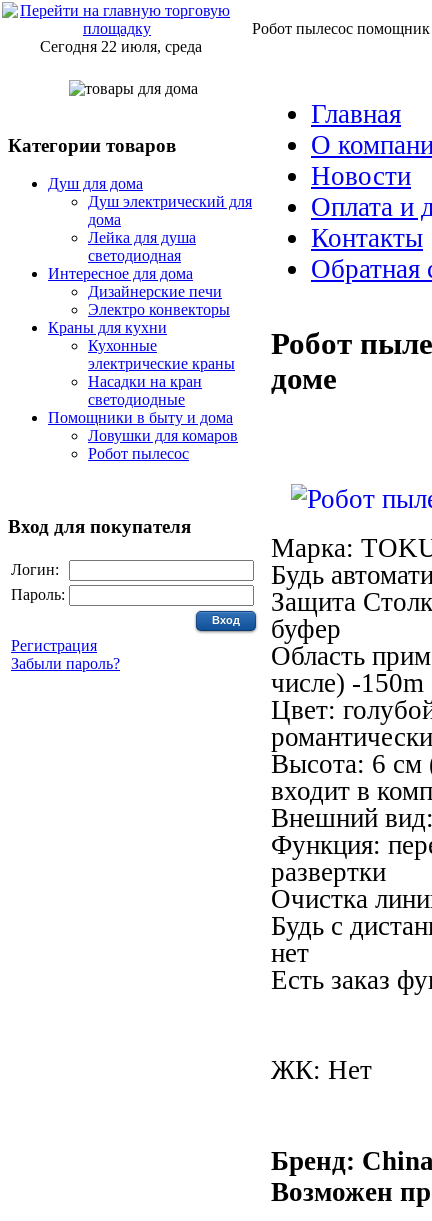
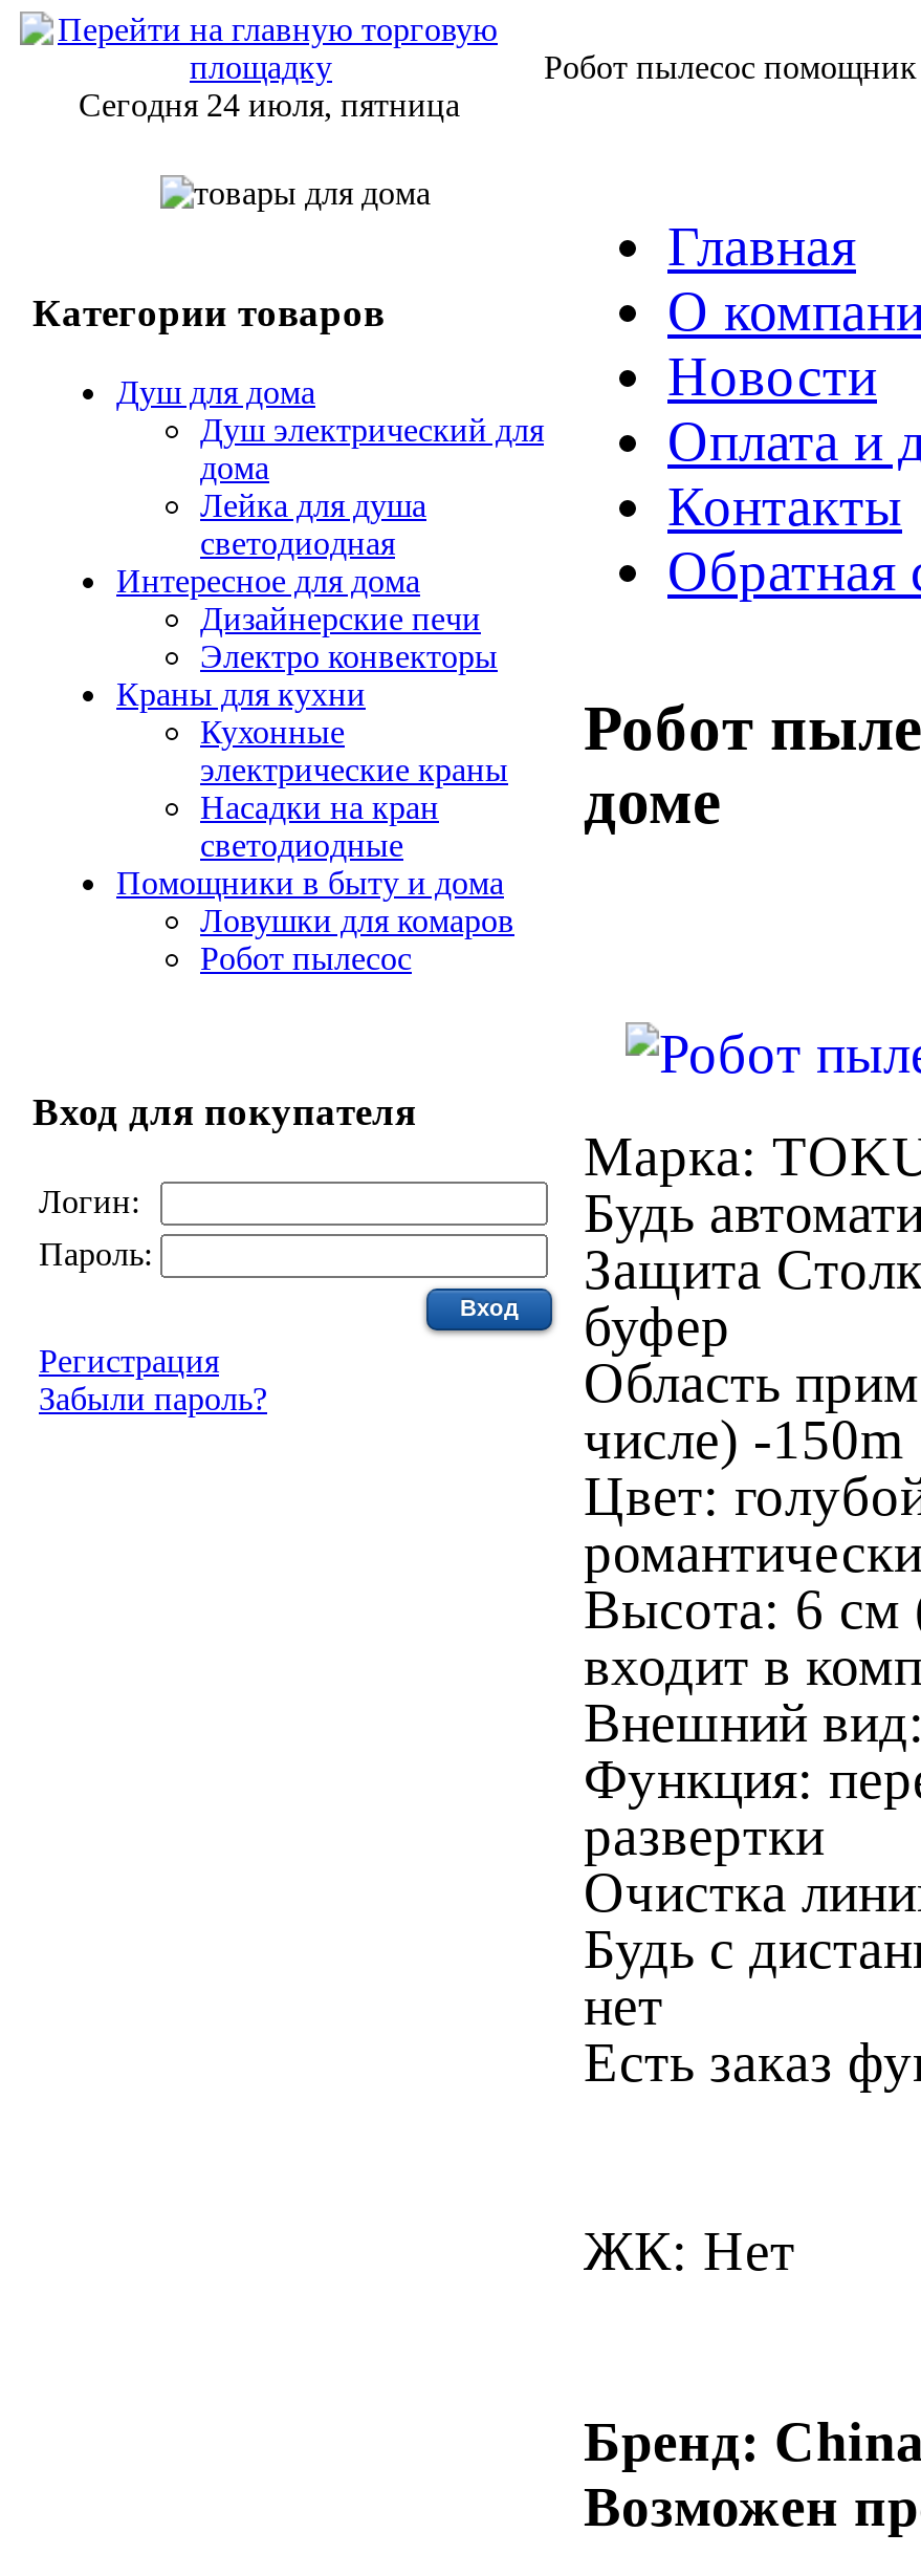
- Сегодня 22 июля, среда
+ Сегодня 24 июля, пятница
